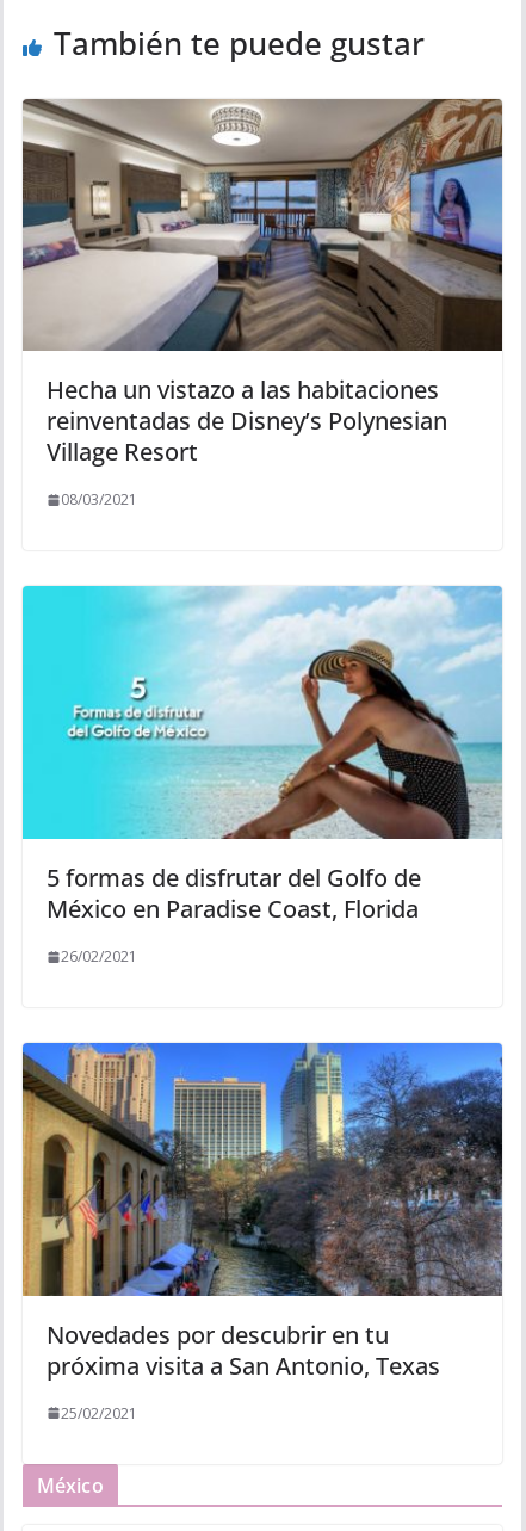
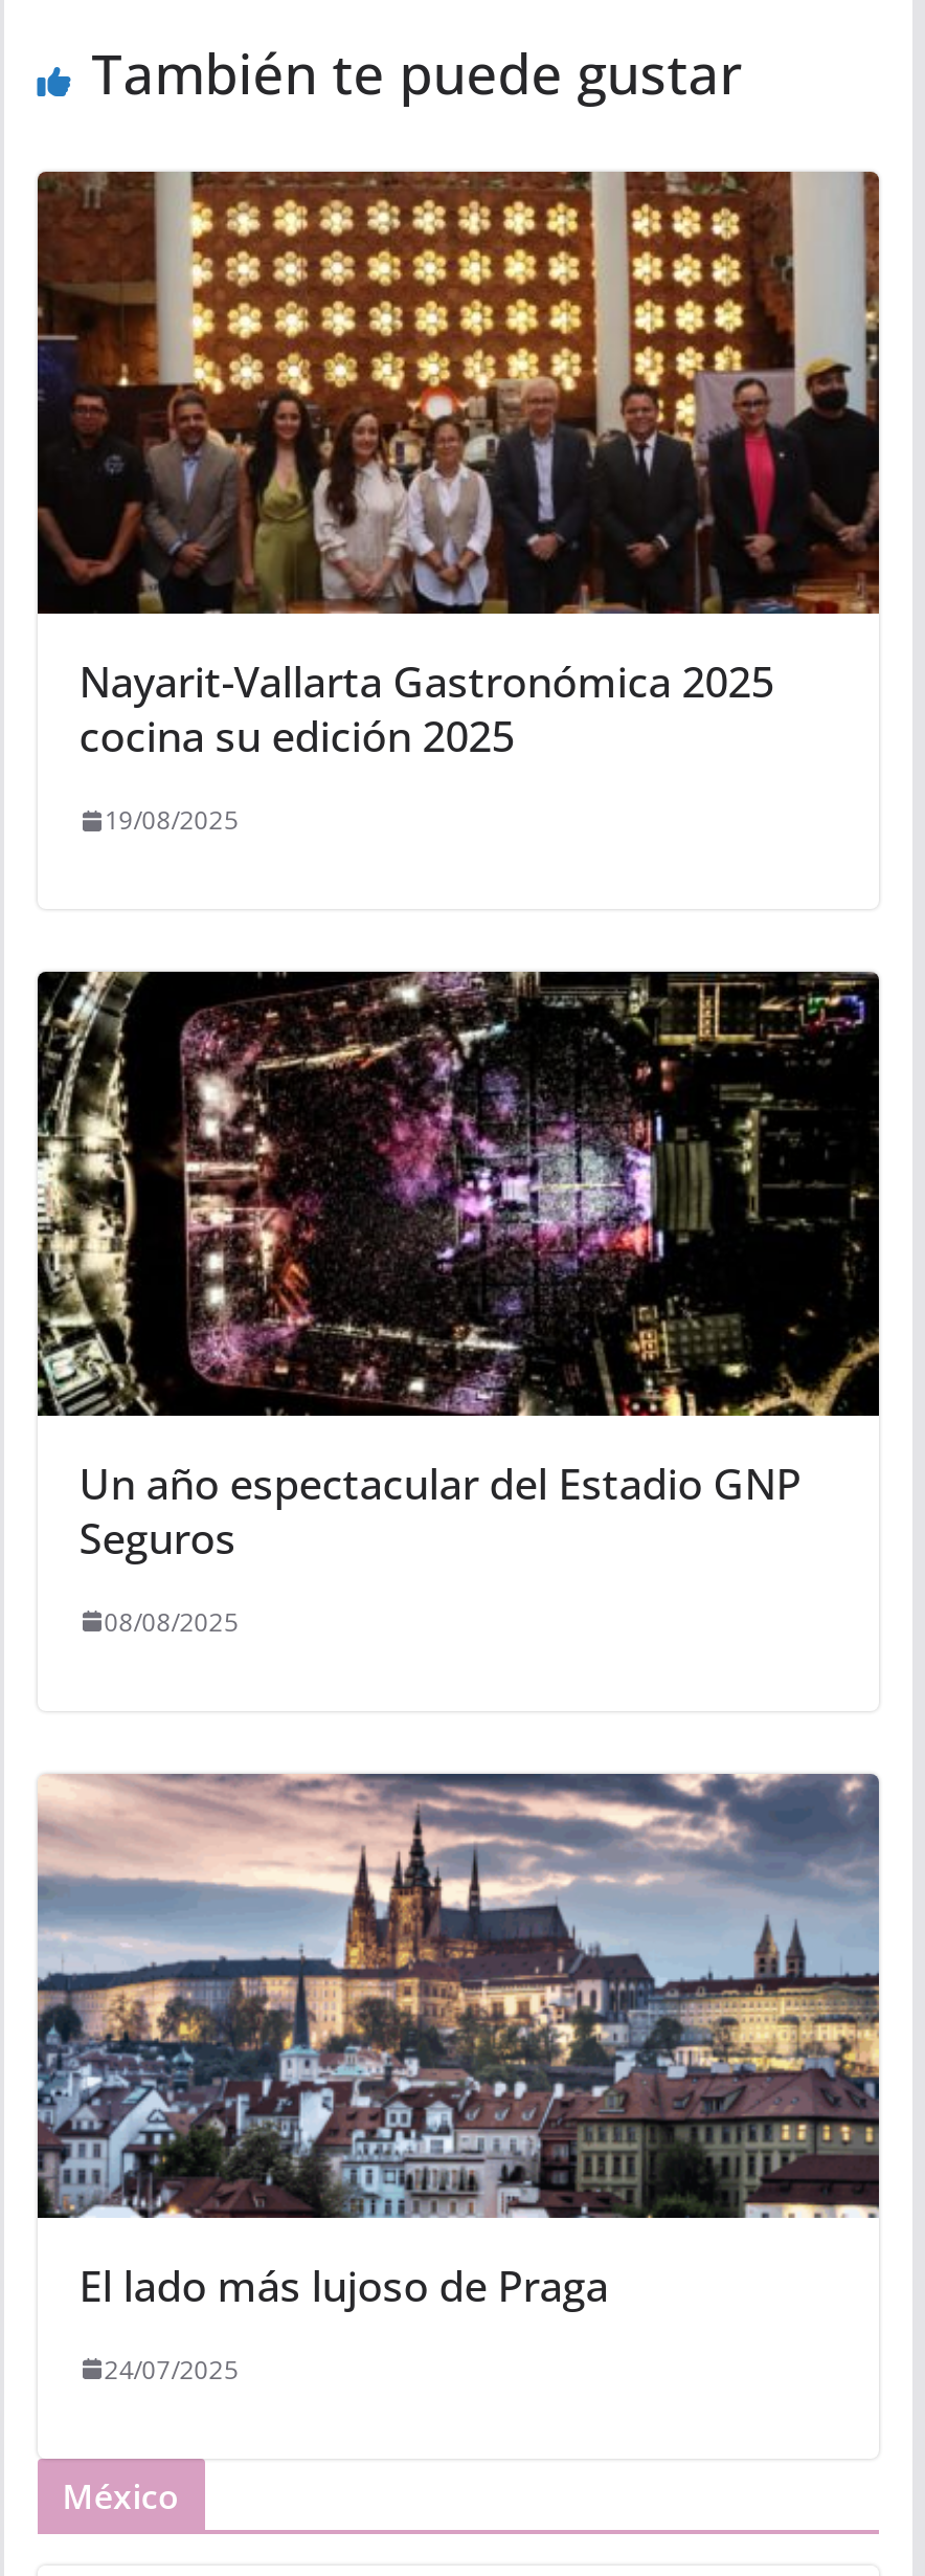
- [image]
- Hecha un vistazo a las habitaciones
- reinventadas de Disney’s Polynesian
- Village Resort
+ [image]
+ Nayarit-Vallarta Gastronómica 2025
+ cocina su edición 2025

- 08/03/2021
+ 19/08/2025

- [image]
- 5 formas de disfrutar del Golfo de
- México en Paradise Coast, Florida
+ [image]
+ Un año espectacular del Estadio GNP
+ Seguros

- 26/02/2021
+ 08/08/2025

- [image]
- Novedades por descubrir en tu
- próxima visita a San Antonio, Texas
+ [image]
+ El lado más lujoso de Praga

- 25/02/2021
+ 24/07/2025
